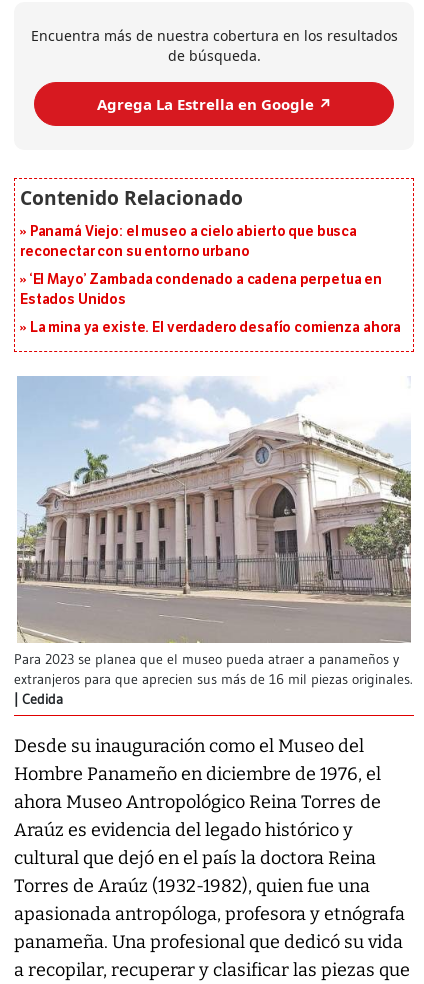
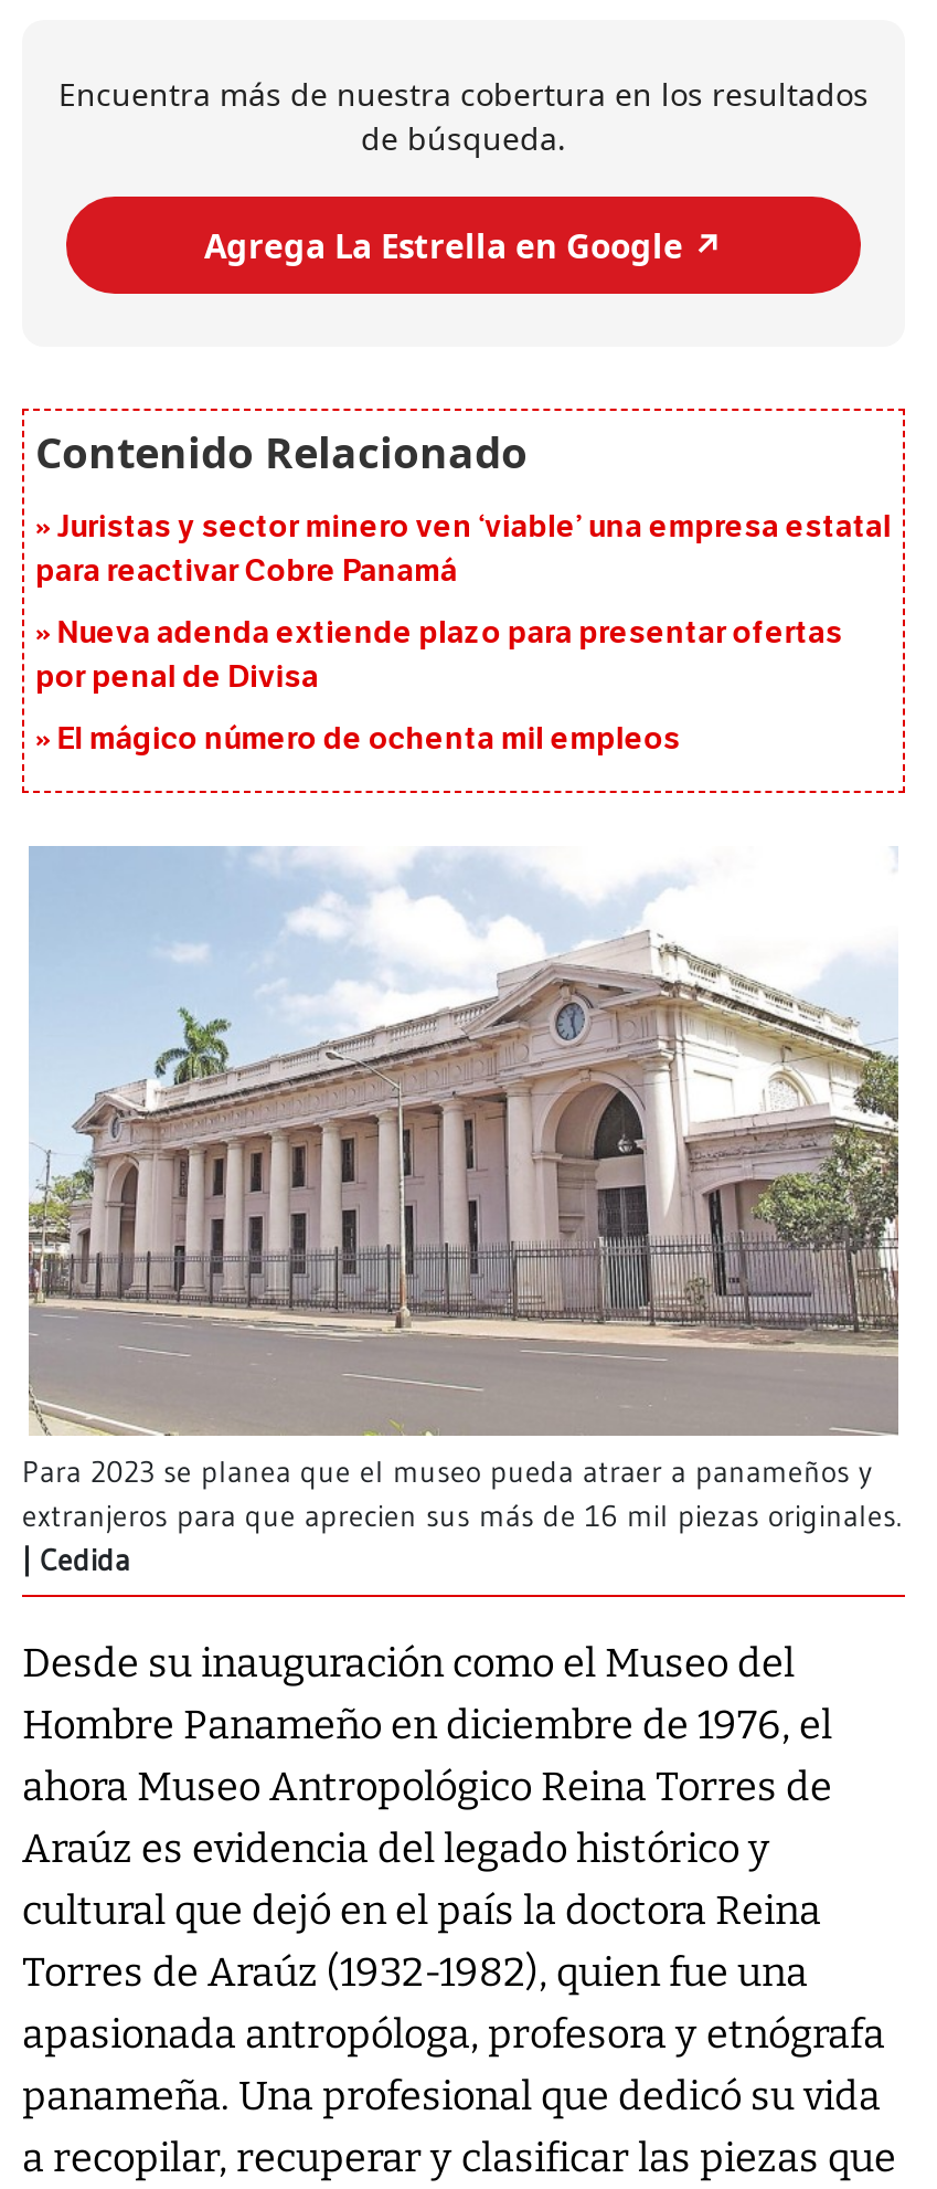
- Panamá Viejo: el museo a cielo abierto que busca
- reconectar con su entorno urbano
+ Juristas y sector minero ven ‘viable’ una empresa estatal
+ para reactivar Cobre Panamá

- ‘El Mayo’ Zambada condenado a cadena perpetua en
- Estados Unidos
+ Nueva adenda extiende plazo para presentar ofertas
+ por penal de Divisa

- La mina ya existe. El verdadero desafío comienza ahora
+ El mágico número de ochenta mil empleos
